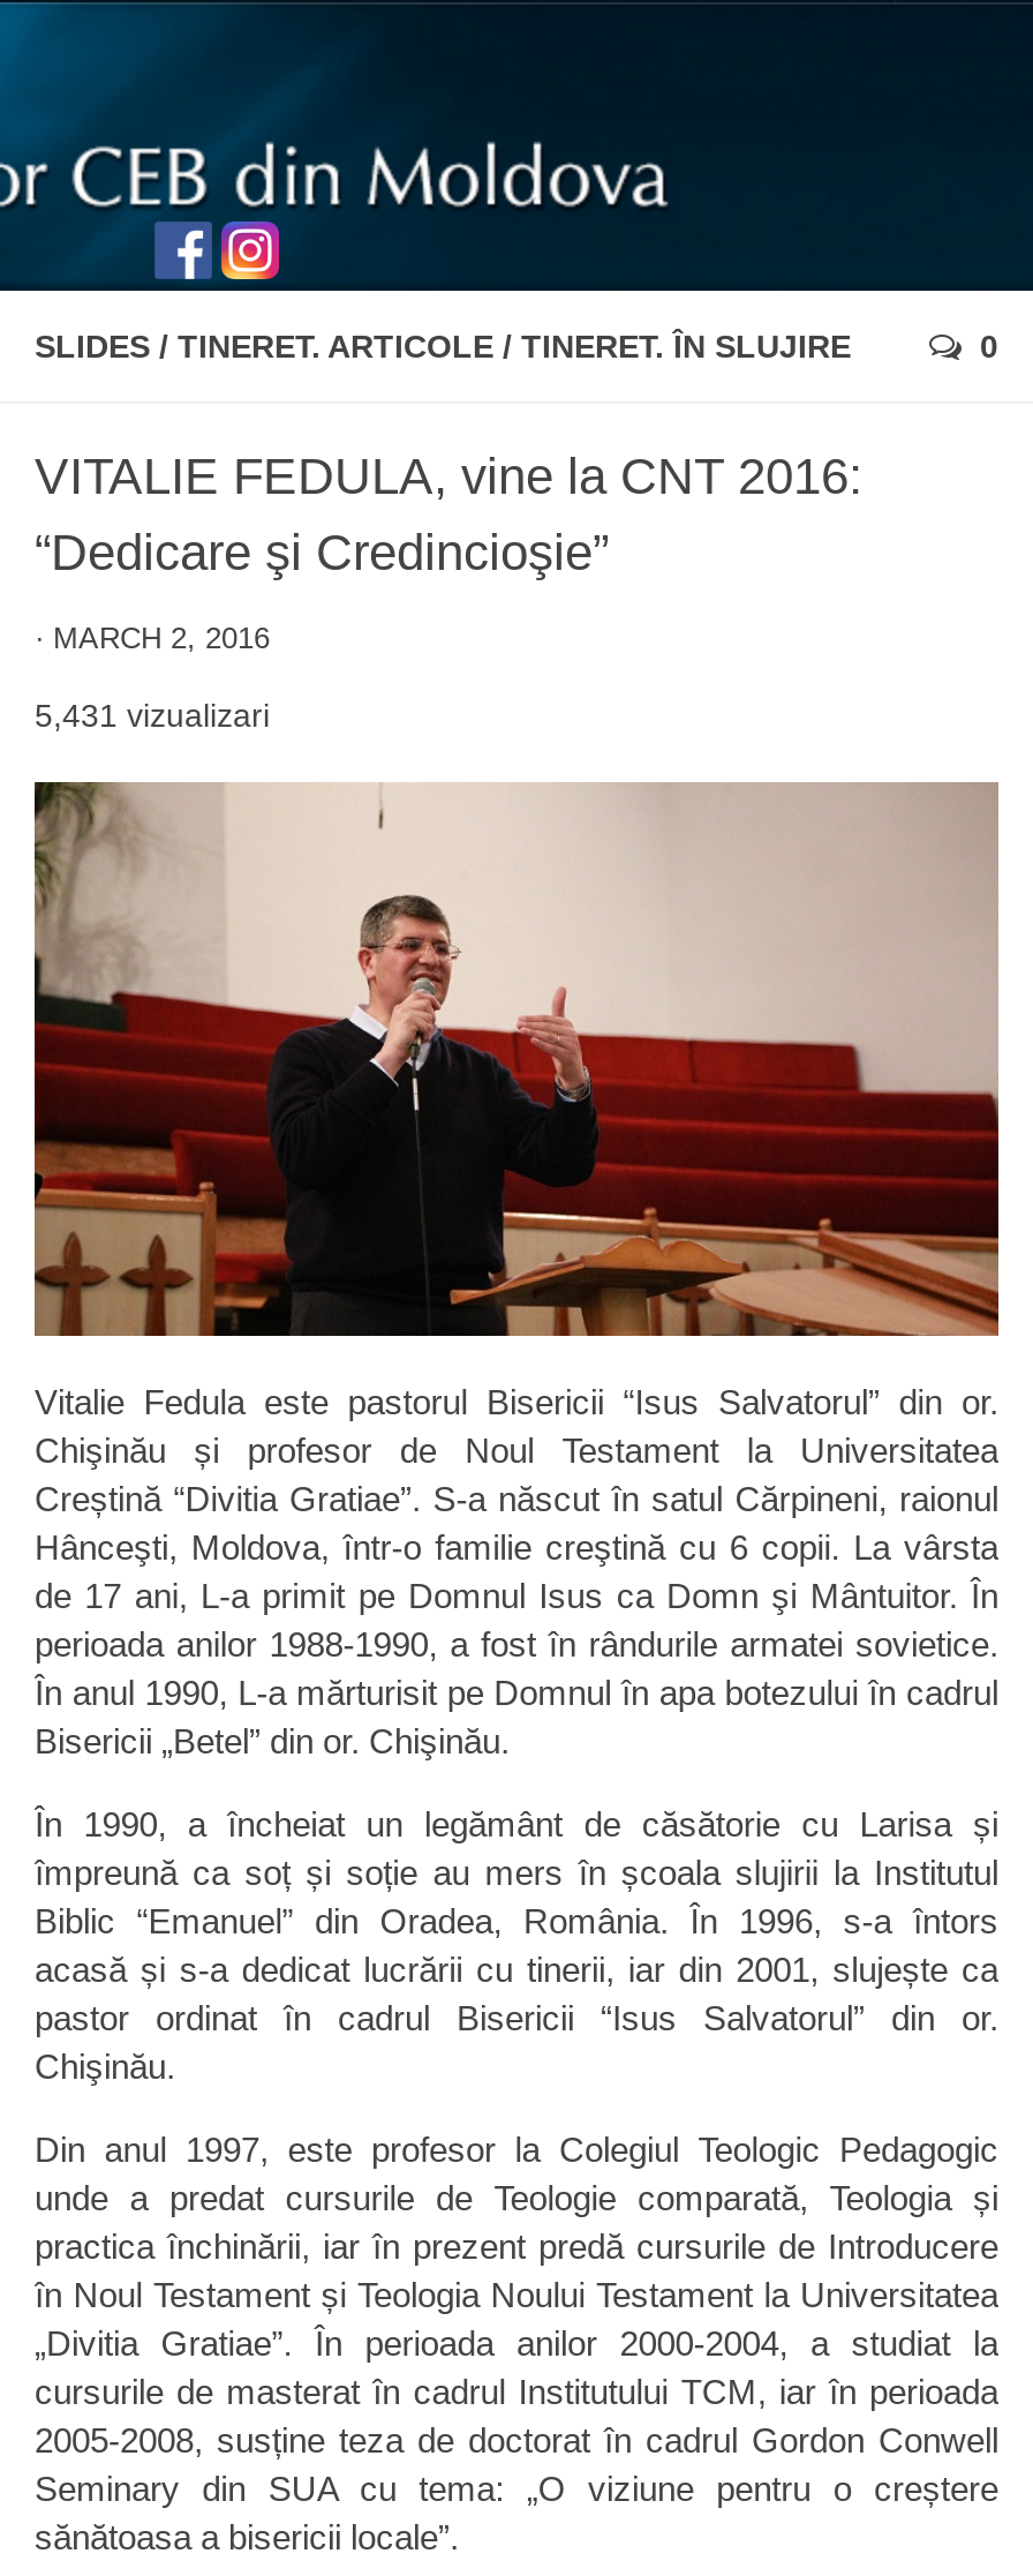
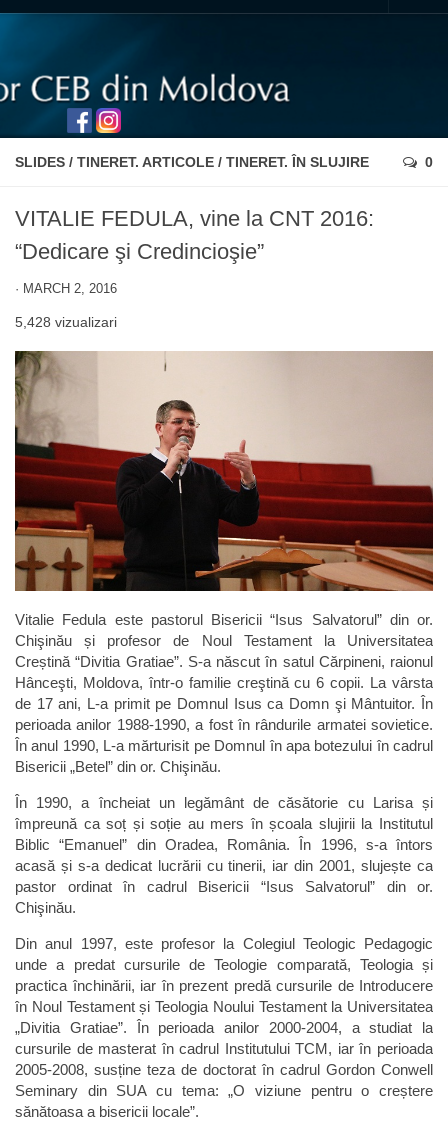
- 5,431 vizualizari
+ 5,428 vizualizari
